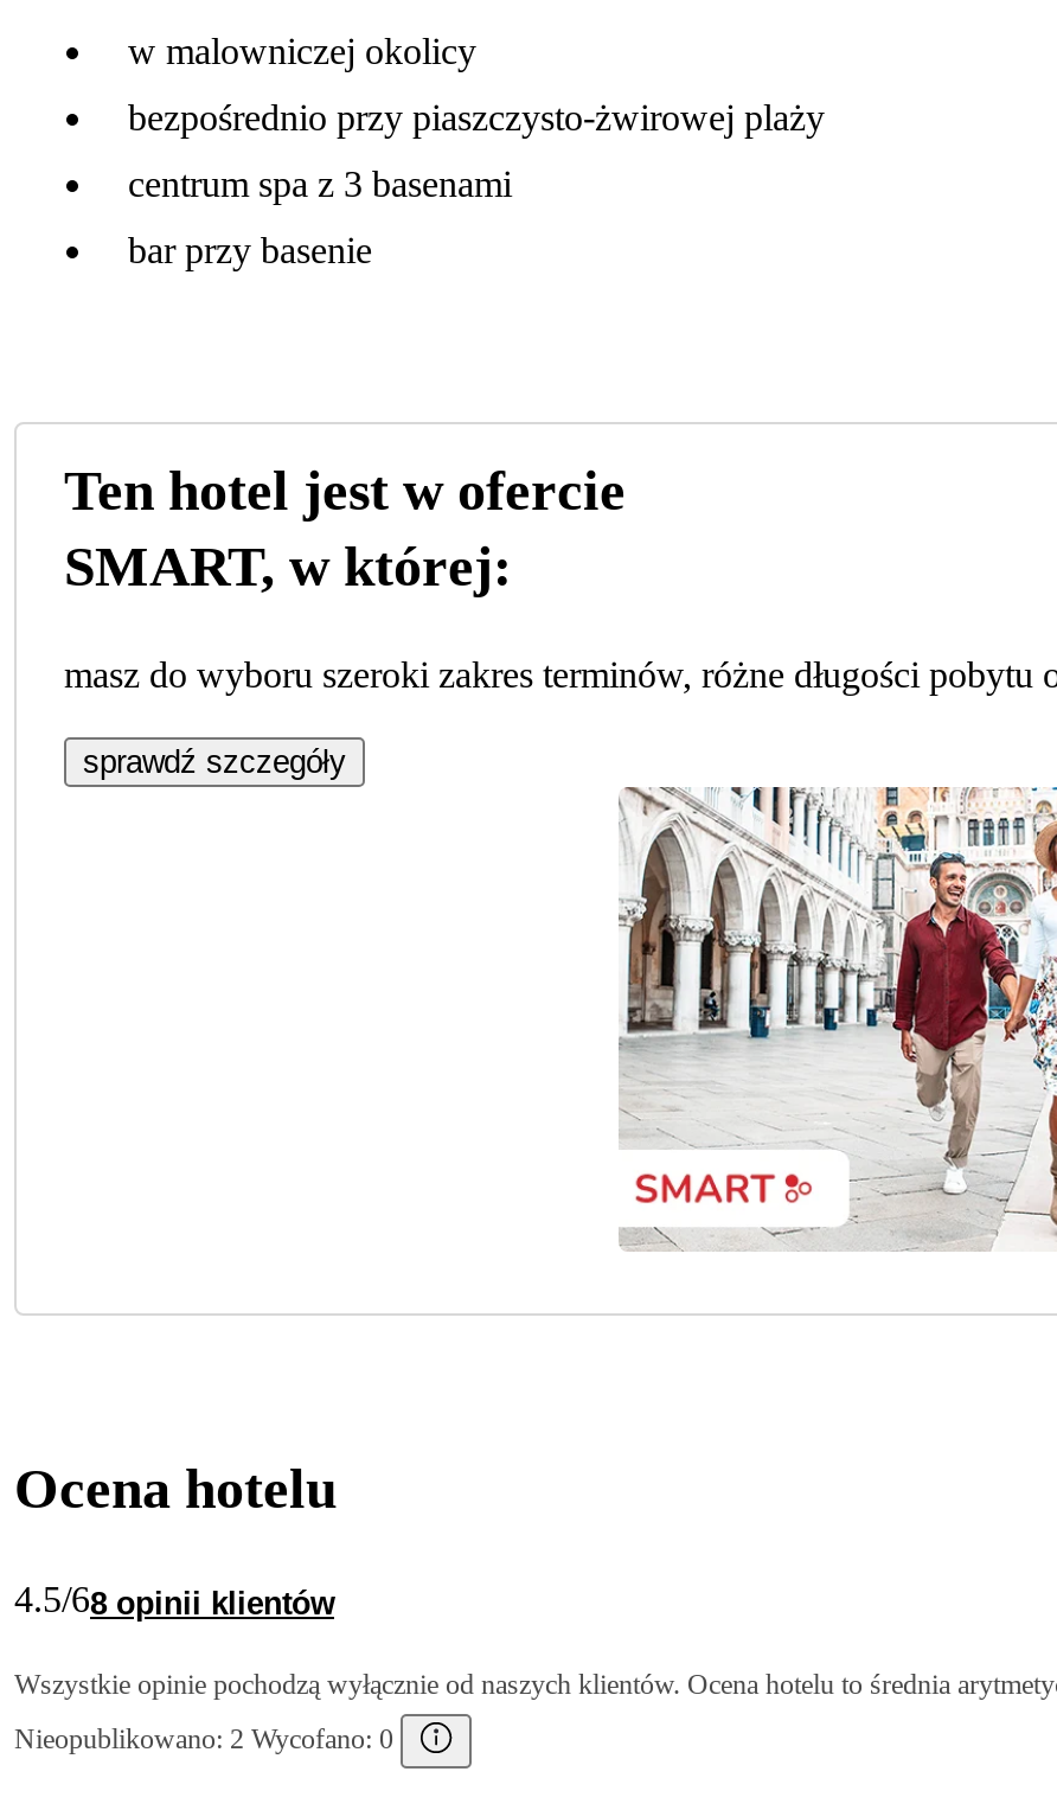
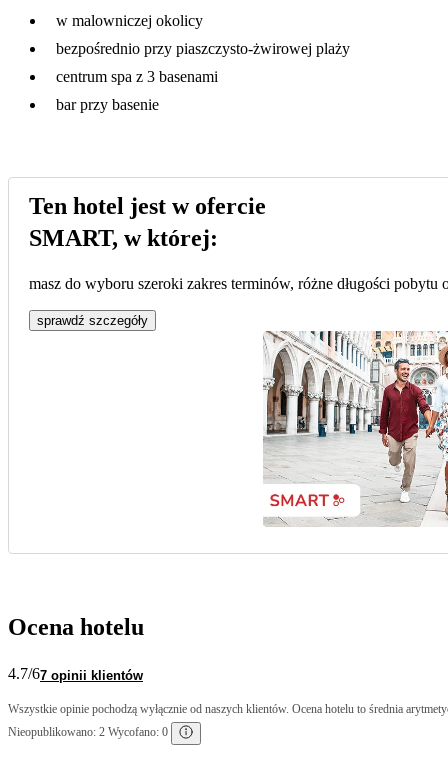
- 4.5/68 opinii klientów
+ 4.7/67 opinii klientów
